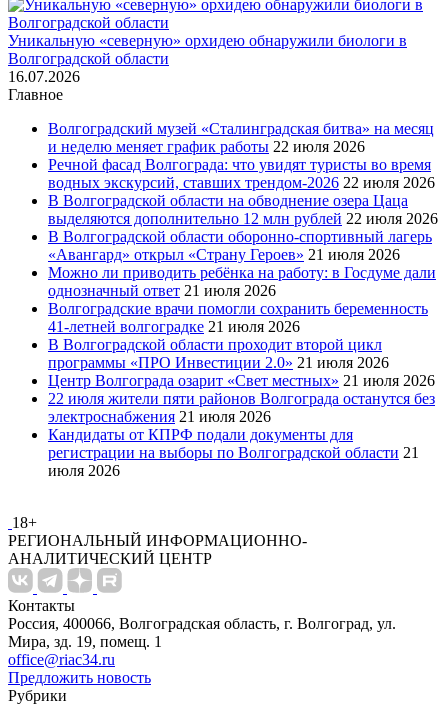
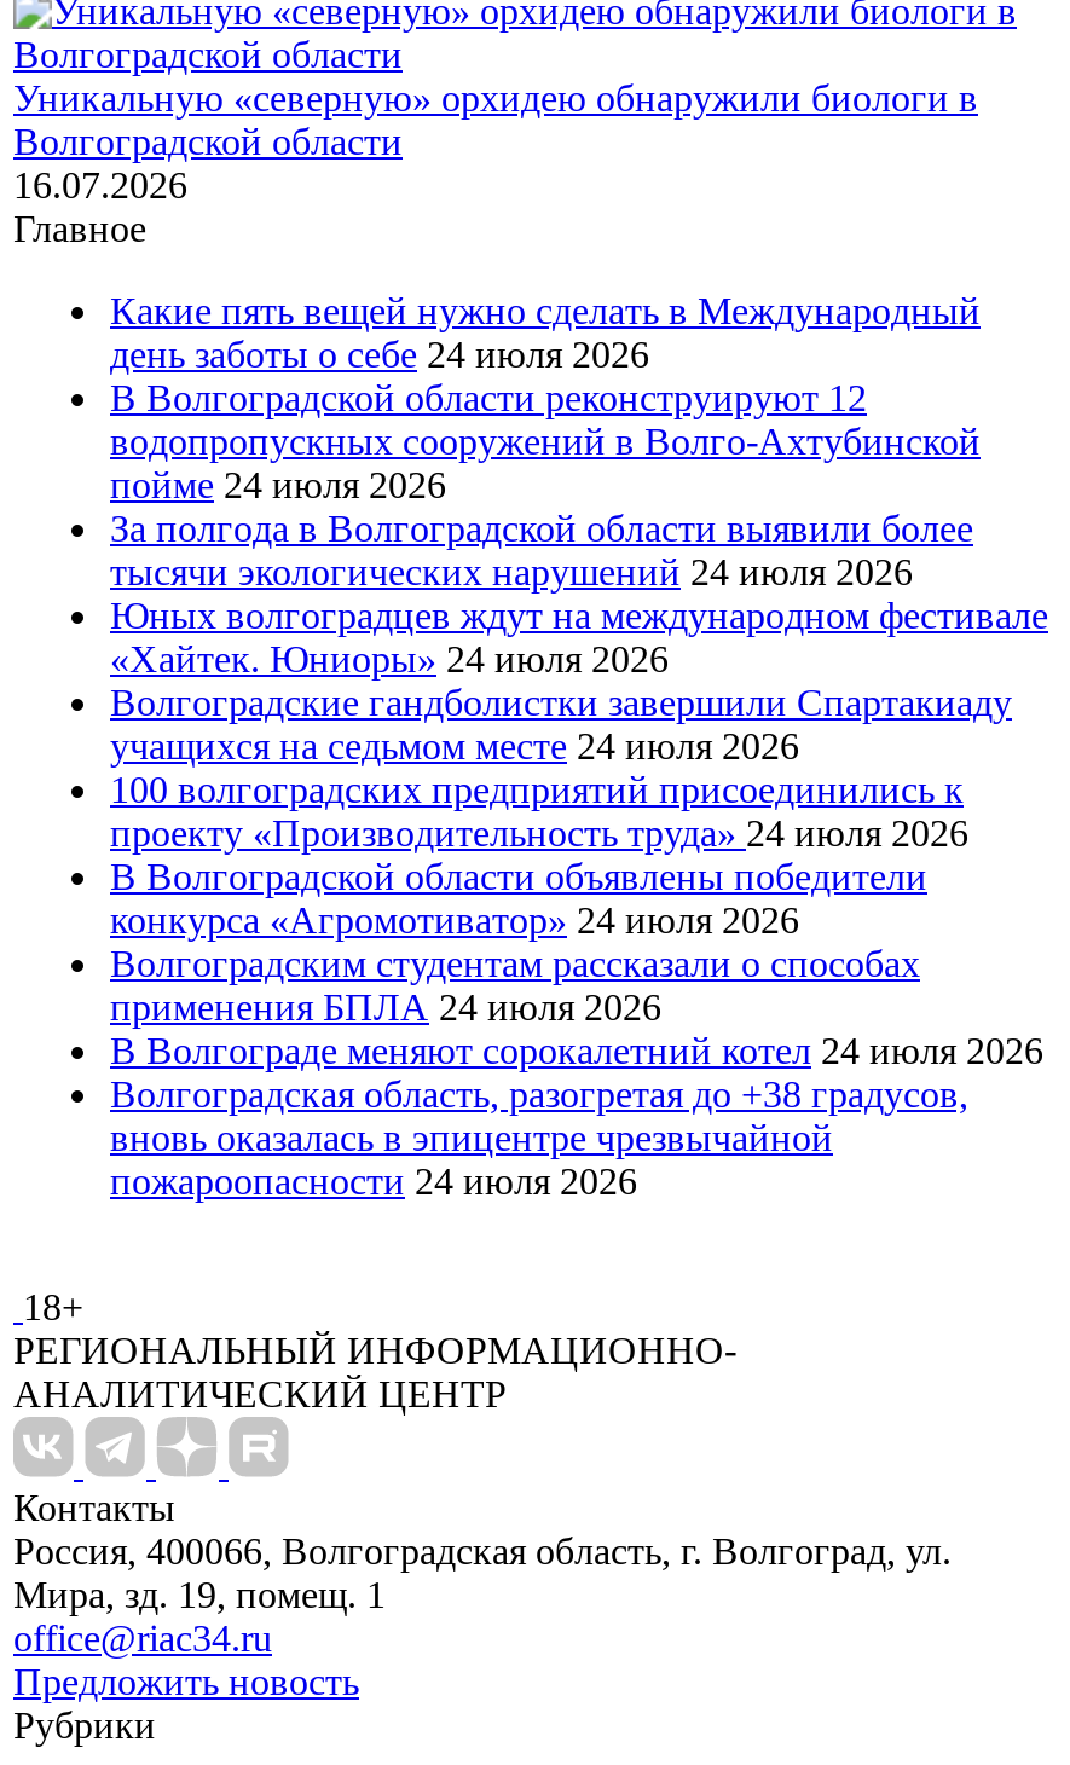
- Волгоградский музей «Сталинградская битва» на месяц
- и неделю меняет график работы 22 июля 2026
- Речной фасад Волгограда: что увидят туристы во время
- водных экскурсий, ставших трендом-2026 22 июля 2026
- В Волгоградской области на обводнение озера Цаца
- выделяются дополнительно 12 млн рублей 22 июля 2026
- В Волгоградской области оборонно-спортивный лагерь
- «Авангард» открыл «Страну Героев» 21 июля 2026
- Можно ли приводить ребёнка на работу: в Госдуме дали
- однозначный ответ 21 июля 2026
- Волгоградские врачи помогли сохранить беременность
- 41-летней волгоградке 21 июля 2026
- В Волгоградской области проходит второй цикл
- программы «ПРО Инвестиции 2.0» 21 июля 2026
- Центр Волгограда озарит «Свет местных» 21 июля 2026
- 22 июля жители пяти районов Волгограда останутся без
- электроснабжения 21 июля 2026
- Кандидаты от КПРФ подали документы для
- регистрации на выборы по Волгоградской области 21
- июля 2026
+ Какие пять вещей нужно сделать в Международный
+ день заботы о себе 24 июля 2026
+ В Волгоградской области реконструируют 12
+ водопропускных сооружений в Волго‑Ахтубинской
+ пойме 24 июля 2026
+ За полгода в Волгоградской области выявили более
+ тысячи экологических нарушений 24 июля 2026
+ Юных волгоградцев ждут на международном фестивале
+ «Хайтек. Юниоры» 24 июля 2026
+ Волгоградские гандболистки завершили Спартакиаду
+ учащихся на седьмом месте 24 июля 2026
+ 100 волгоградских предприятий присоединились к
+ проекту «Производительность труда» 24 июля 2026
+ В Волгоградской области объявлены победители
+ конкурса «Агромотиватор» 24 июля 2026
+ Волгоградским студентам рассказали о способах
+ применения БПЛА 24 июля 2026
+ В Волгограде меняют сорокалетний котел 24 июля 2026
+ Волгоградская область, разогретая до +38 градусов,
+ вновь оказалась в эпицентре чрезвычайной
+ пожароопасности 24 июля 2026
